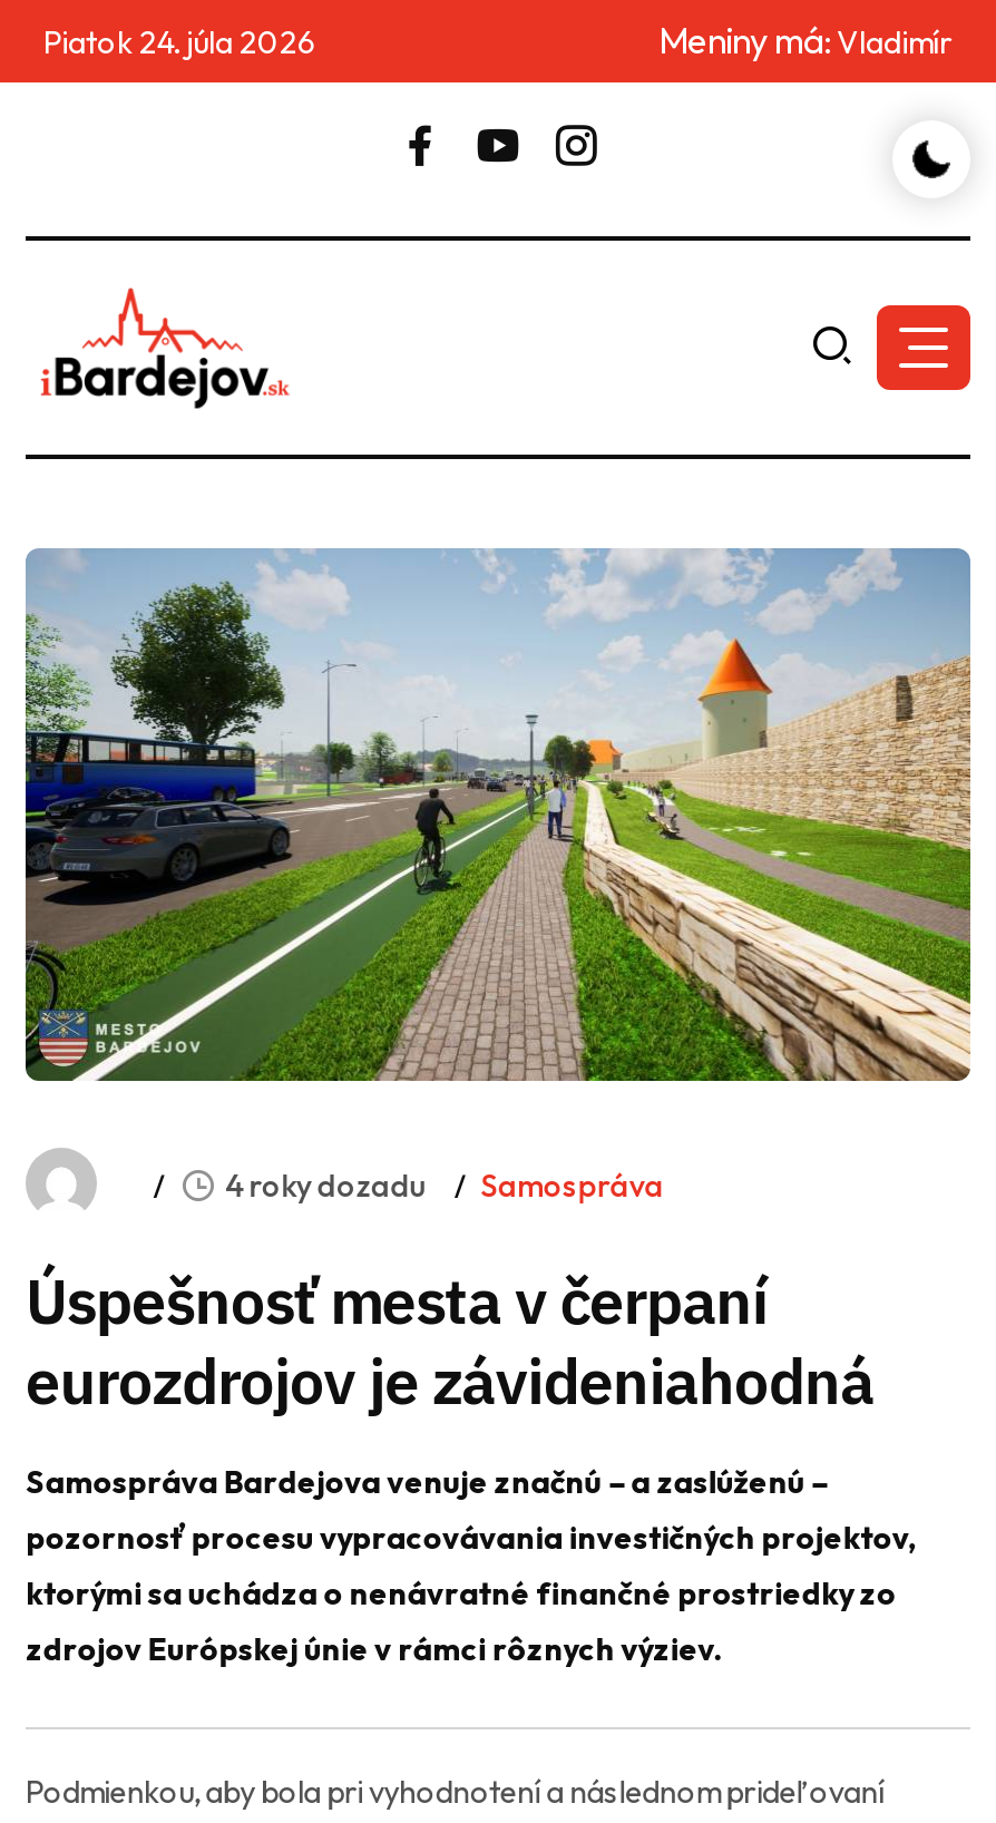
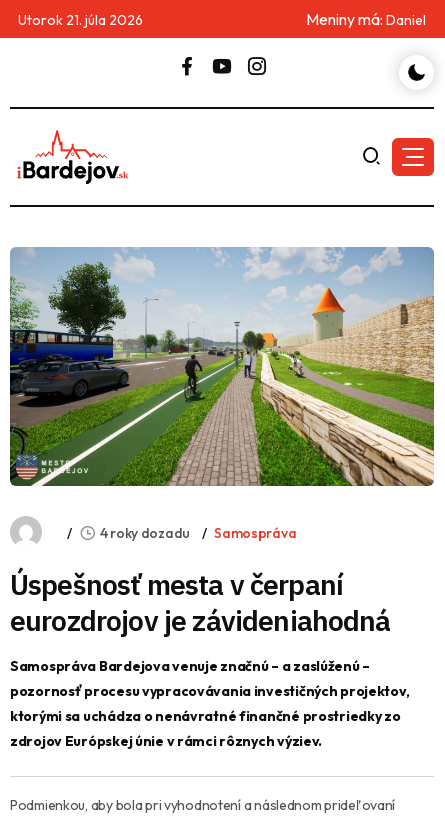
- Piatok 24. júla 2026
+ Utorok 21. júla 2026

- Meniny má: Vladimír
+ Meniny má: Daniel
